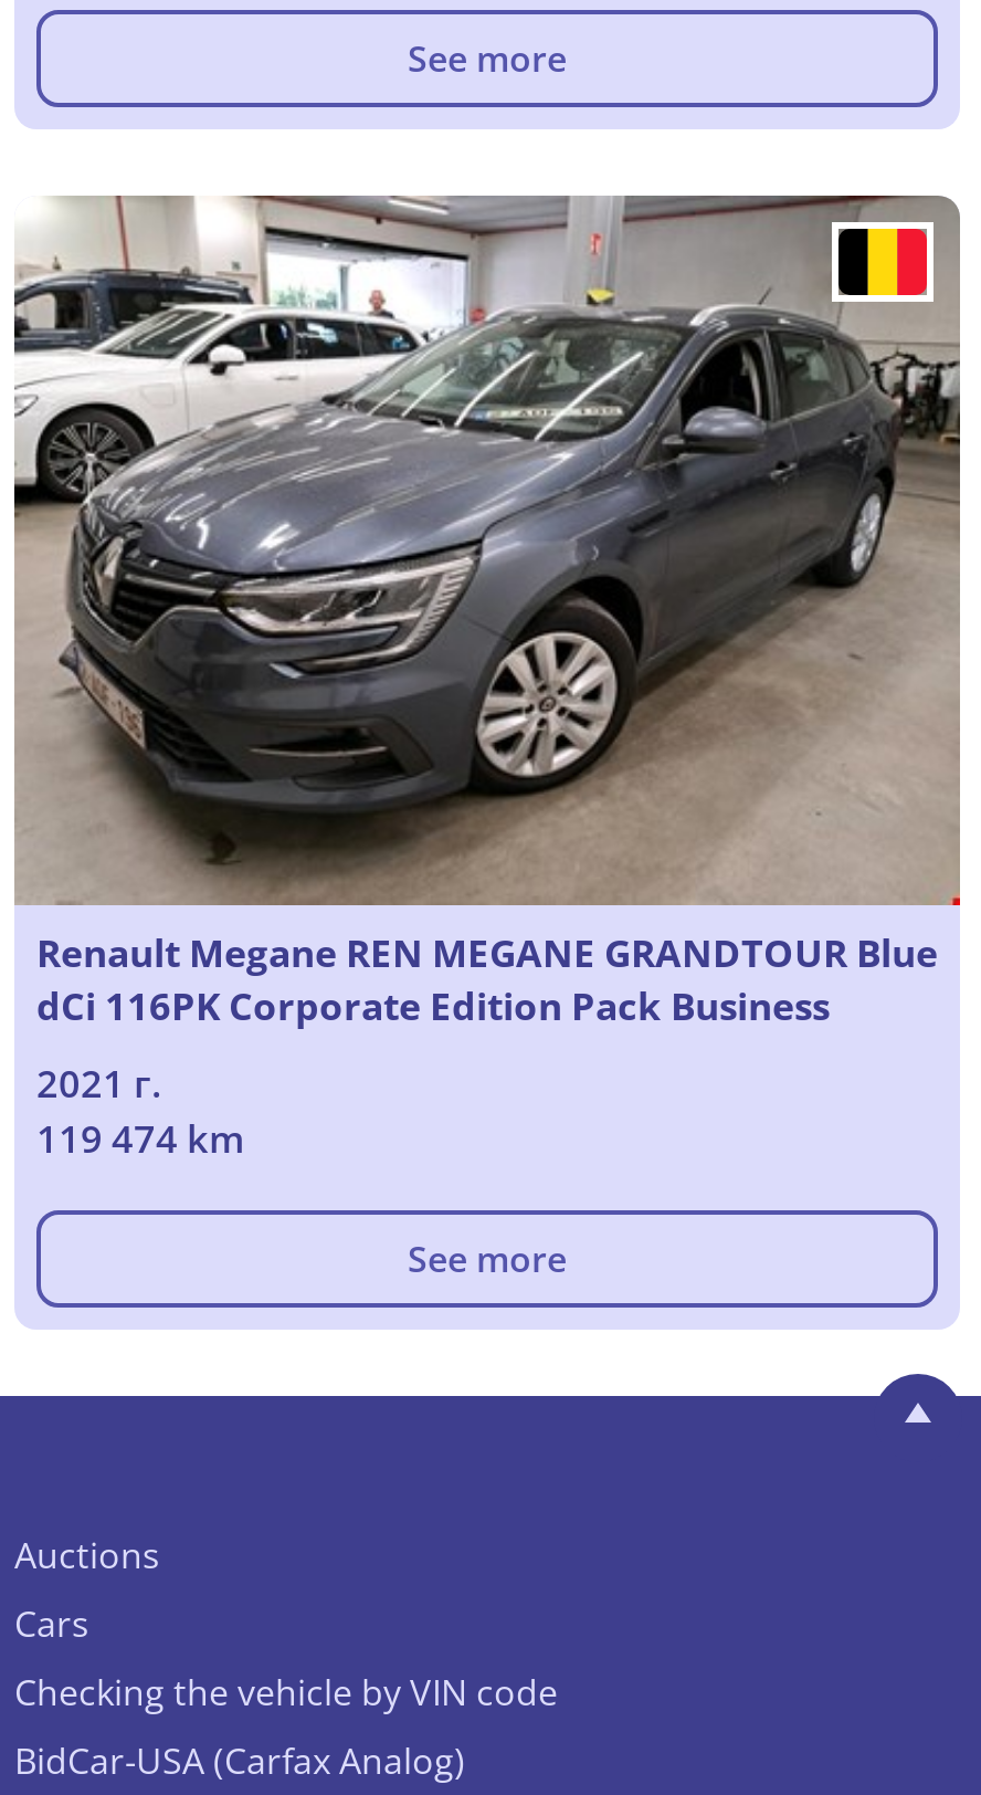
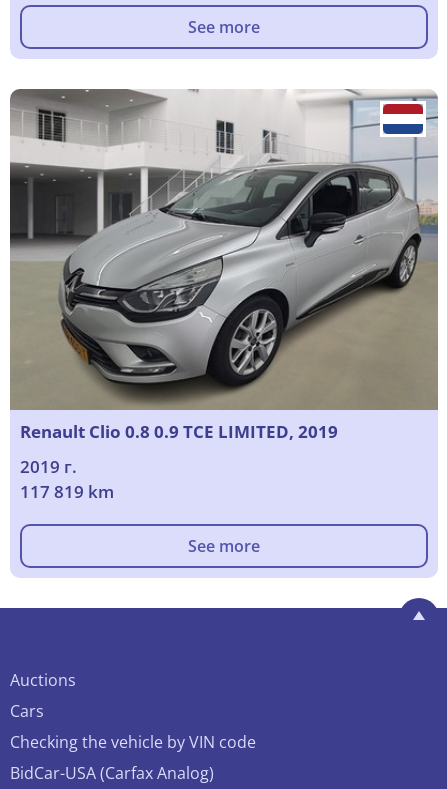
- [image]
- Renault Megane REN MEGANE GRANDTOUR Blue
- dCi 116PK Corporate Edition Pack Business
+ [image]
+ Renault Clio 0.8 0.9 TCE LIMITED, 2019

- 2021 г.
- 119 474 km
+ 2019 г.
+ 117 819 km
